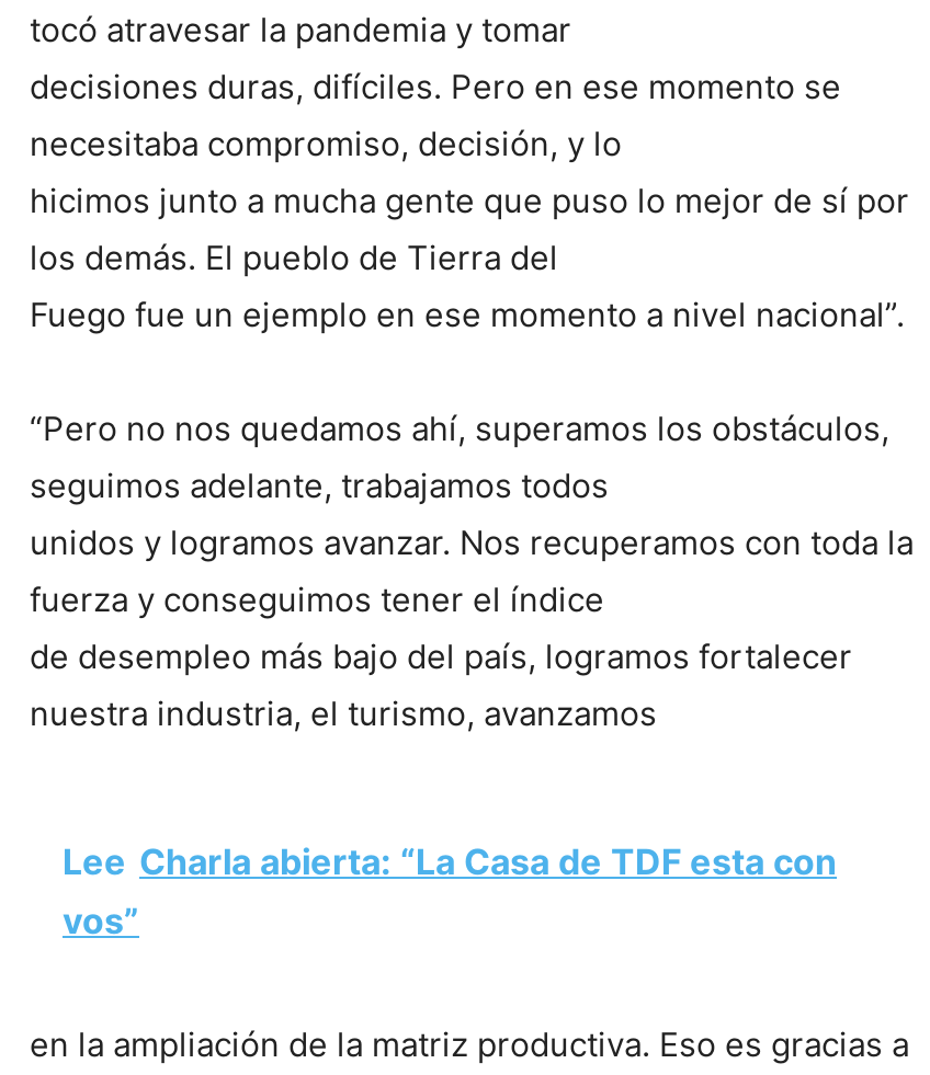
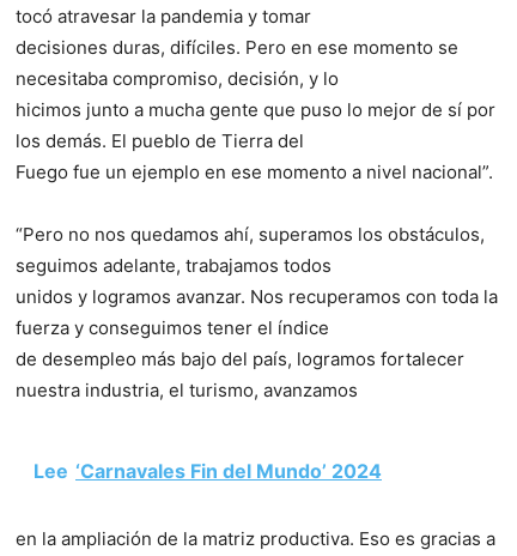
- Lee Charla abierta: “La Casa de TDF esta con
- vos”
+ Lee ‘Carnavales Fin del Mundo’ 2024
